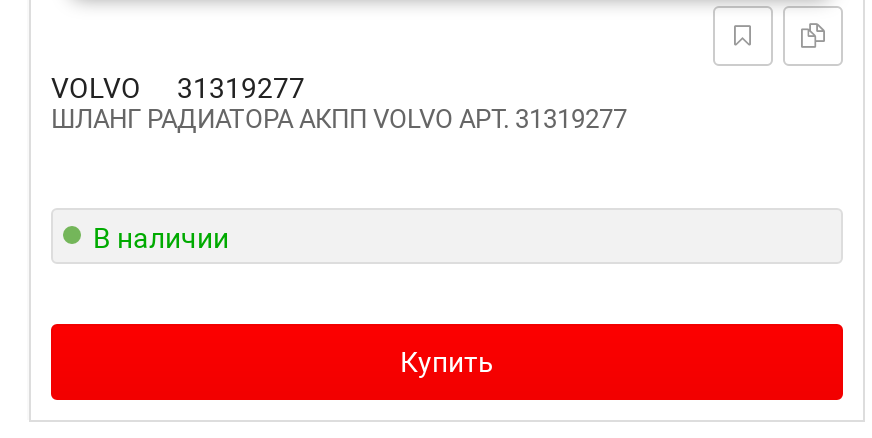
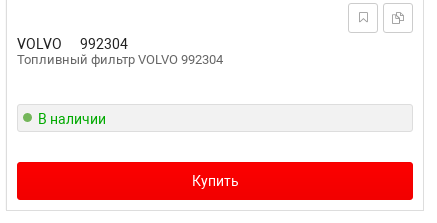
- 31319277
- ШЛАНГ РАДИАТОРА АКПП VOLVO АРТ. 31319277
+ 992304
+ Топливный фильтр VOLVO 992304
